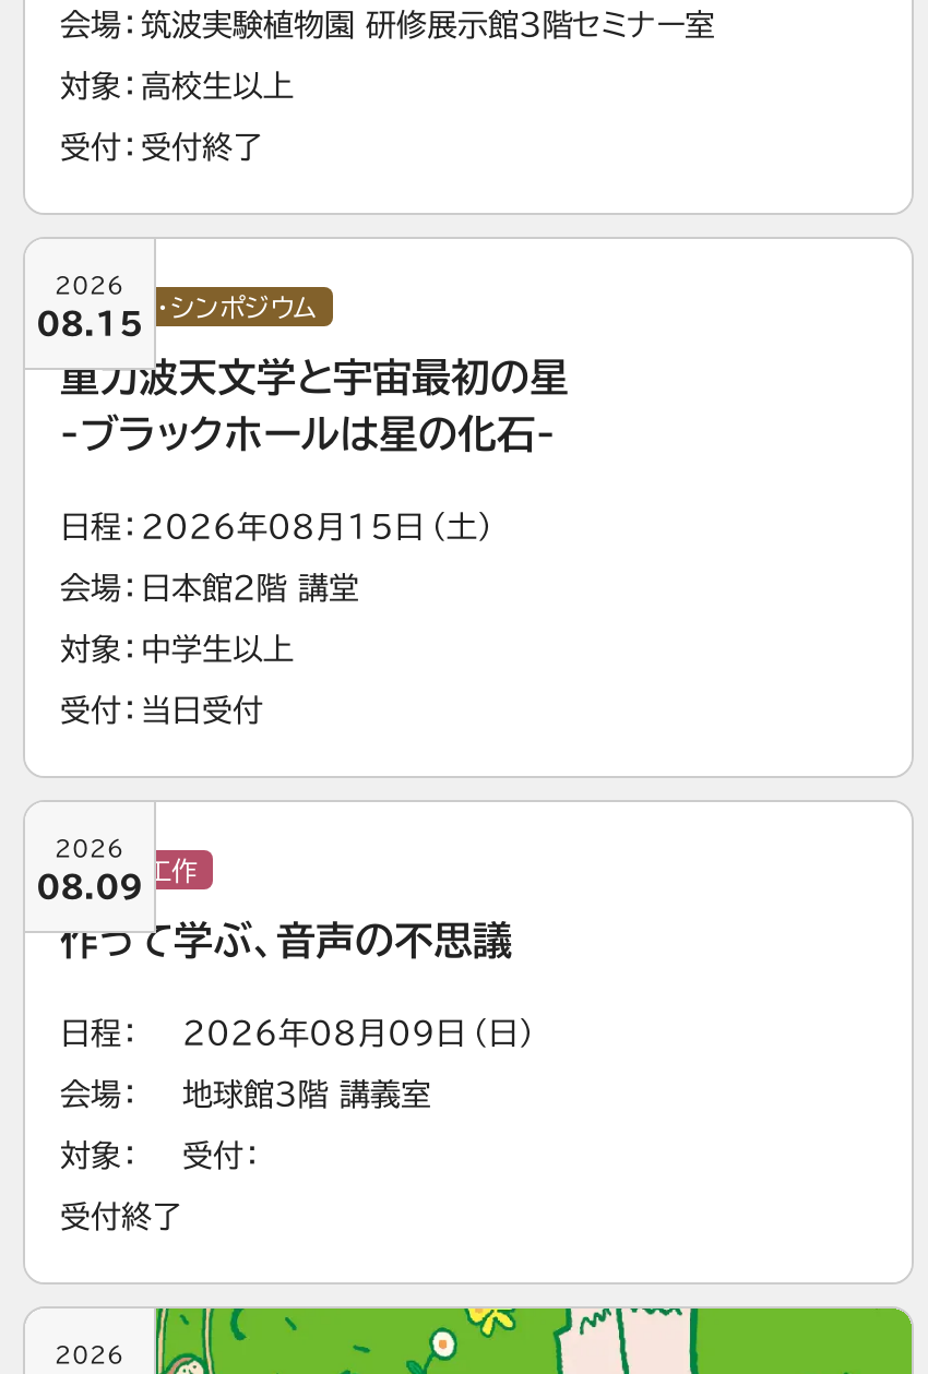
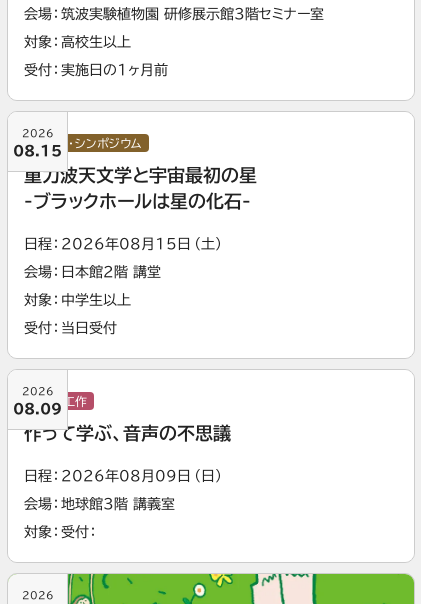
- 受付終了
+ 実施日の1ヶ月前

- 受付終了
